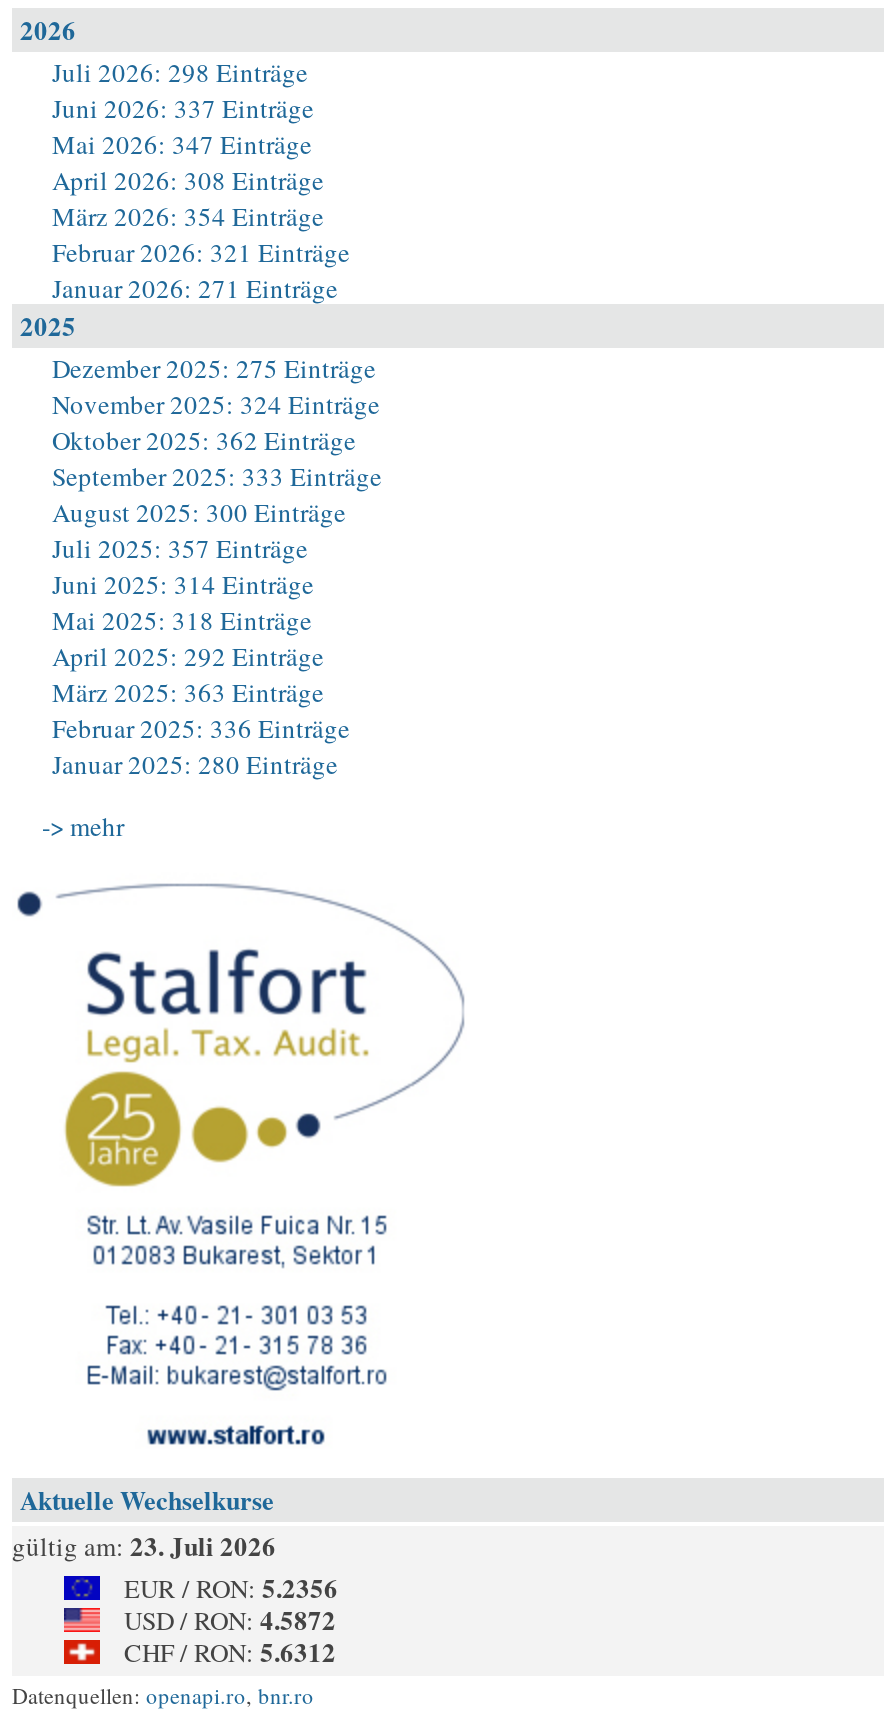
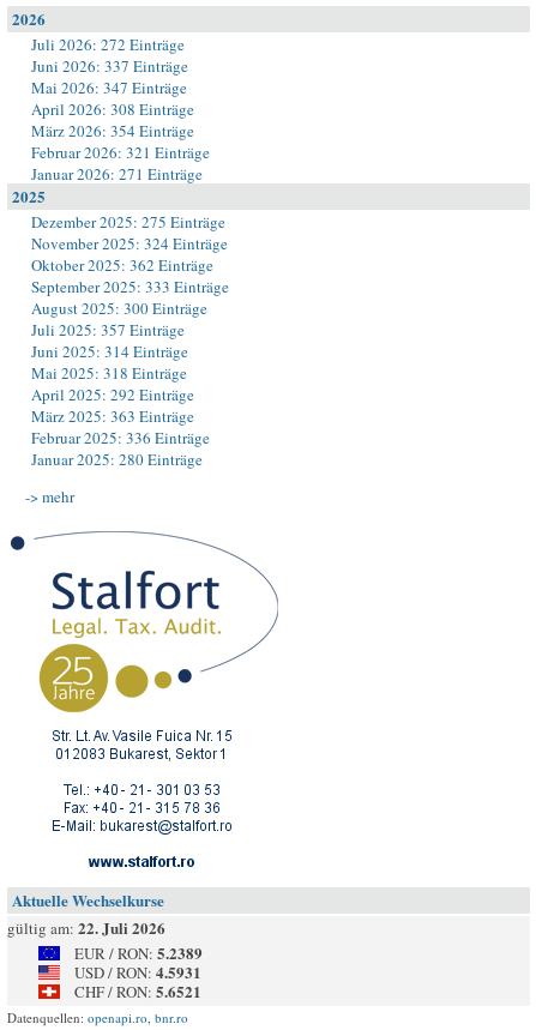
- Juli 2026: 298 Einträge
+ Juli 2026: 272 Einträge

- gültig am: 23. Juli 2026
+ gültig am: 22. Juli 2026

- EUR / RON: 5.2356
+ EUR / RON: 5.2389

- USD / RON: 4.5872
+ USD / RON: 4.5931

- CHF / RON: 5.6312
+ CHF / RON: 5.6521
